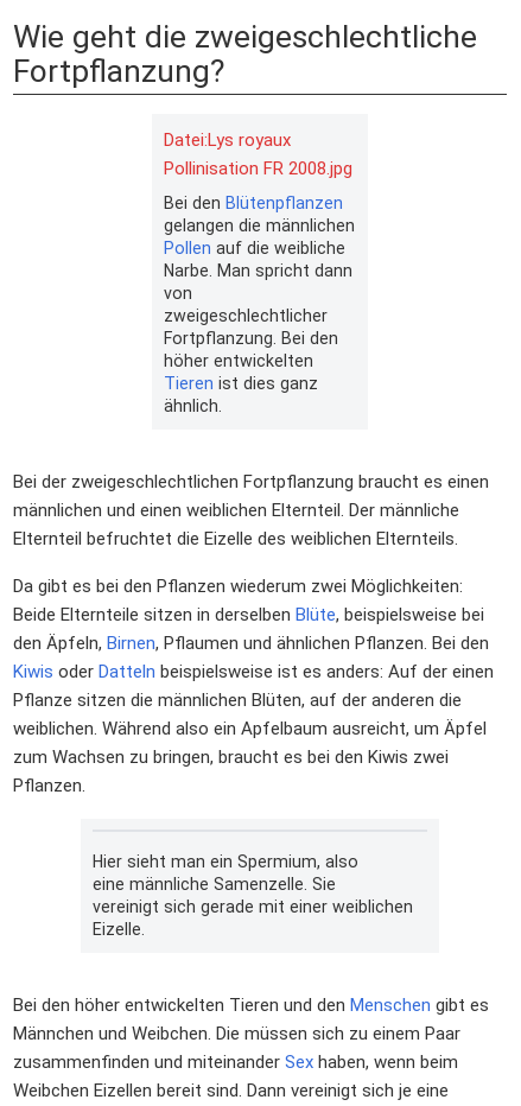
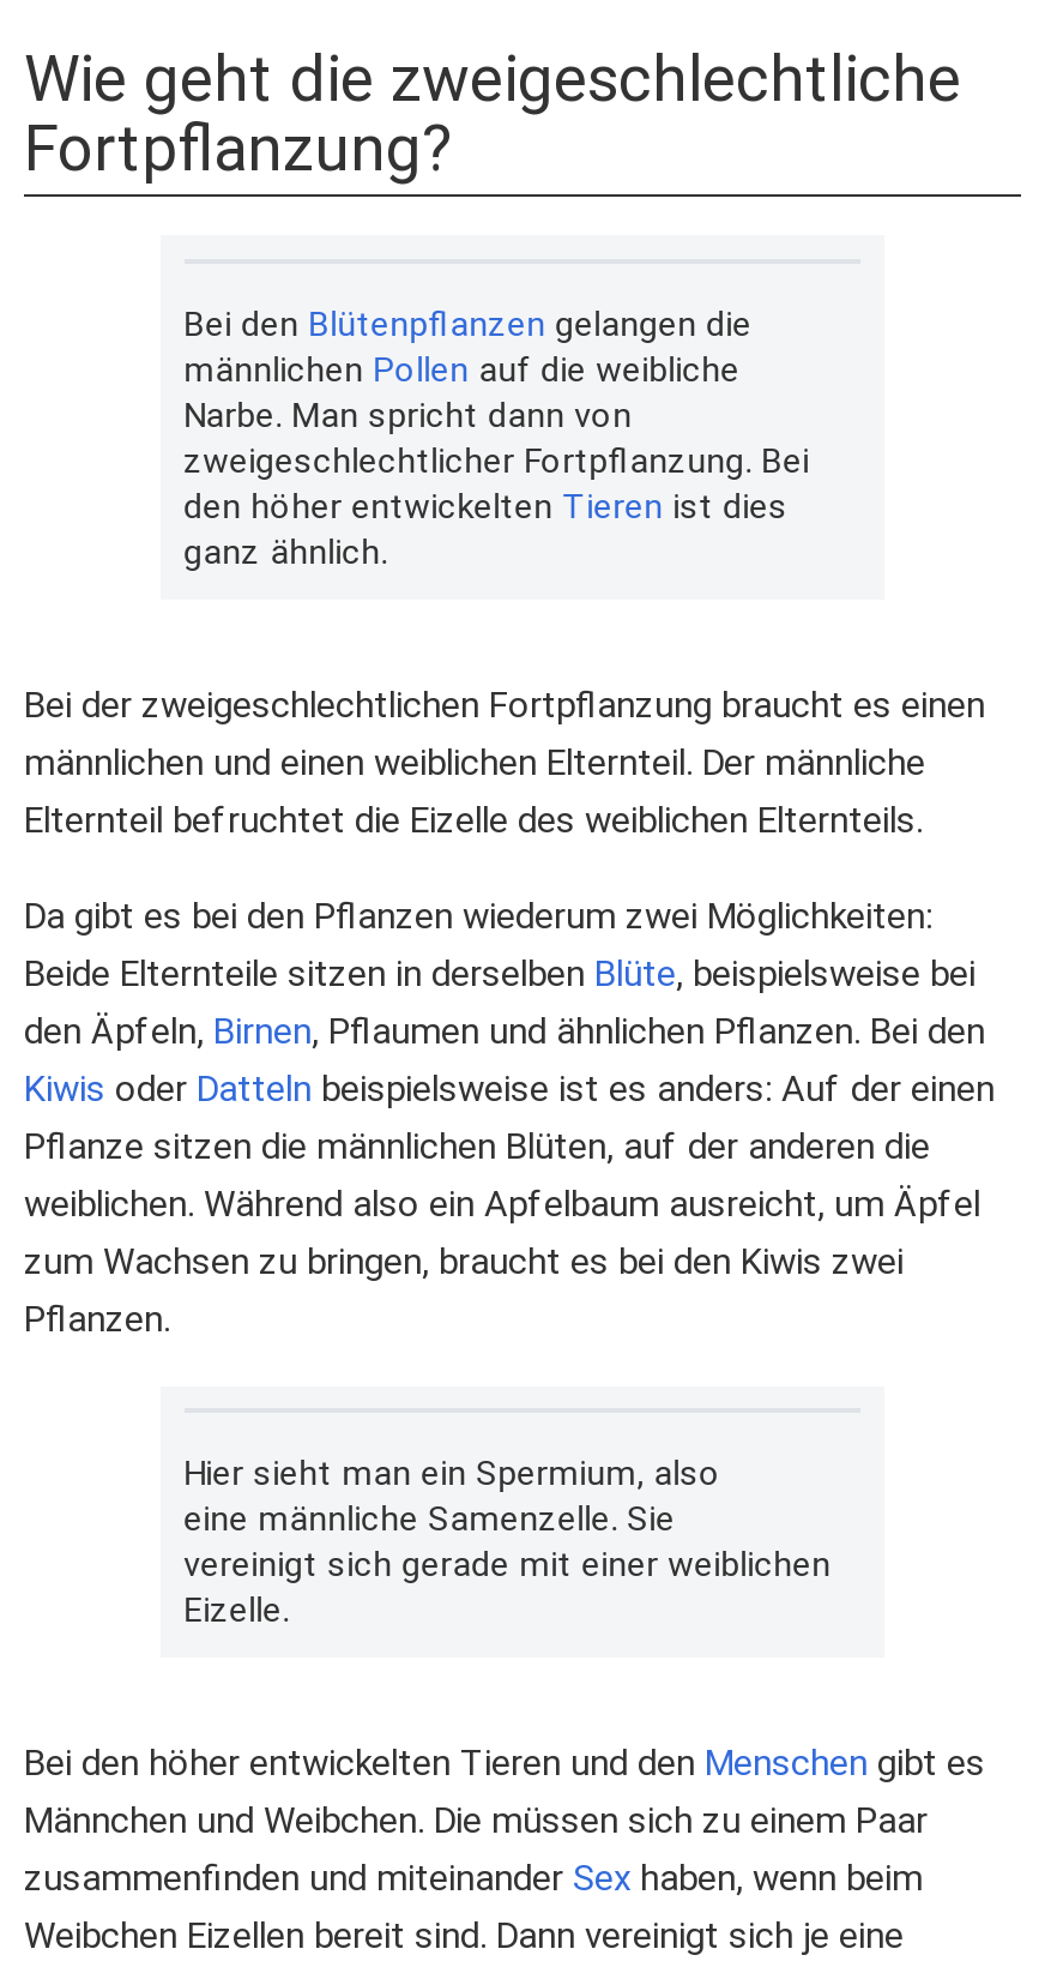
- Datei:Lys royaux
- Pollinisation FR 2008.jpg
- Bei den Blütenpflanzen
- gelangen die männlichen
- Pollen auf die weibliche
- Narbe. Man spricht dann
- von
- zweigeschlechtlicher
- Fortpflanzung. Bei den
- höher entwickelten
- Tieren ist dies ganz
- ähnlich.
+ Bei den Blütenpflanzen gelangen die
+ männlichen Pollen auf die weibliche
+ Narbe. Man spricht dann von
+ zweigeschlechtlicher Fortpflanzung. Bei
+ den höher entwickelten Tieren ist dies
+ ganz ähnlich.
